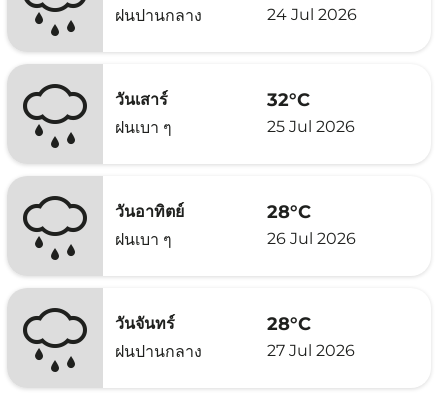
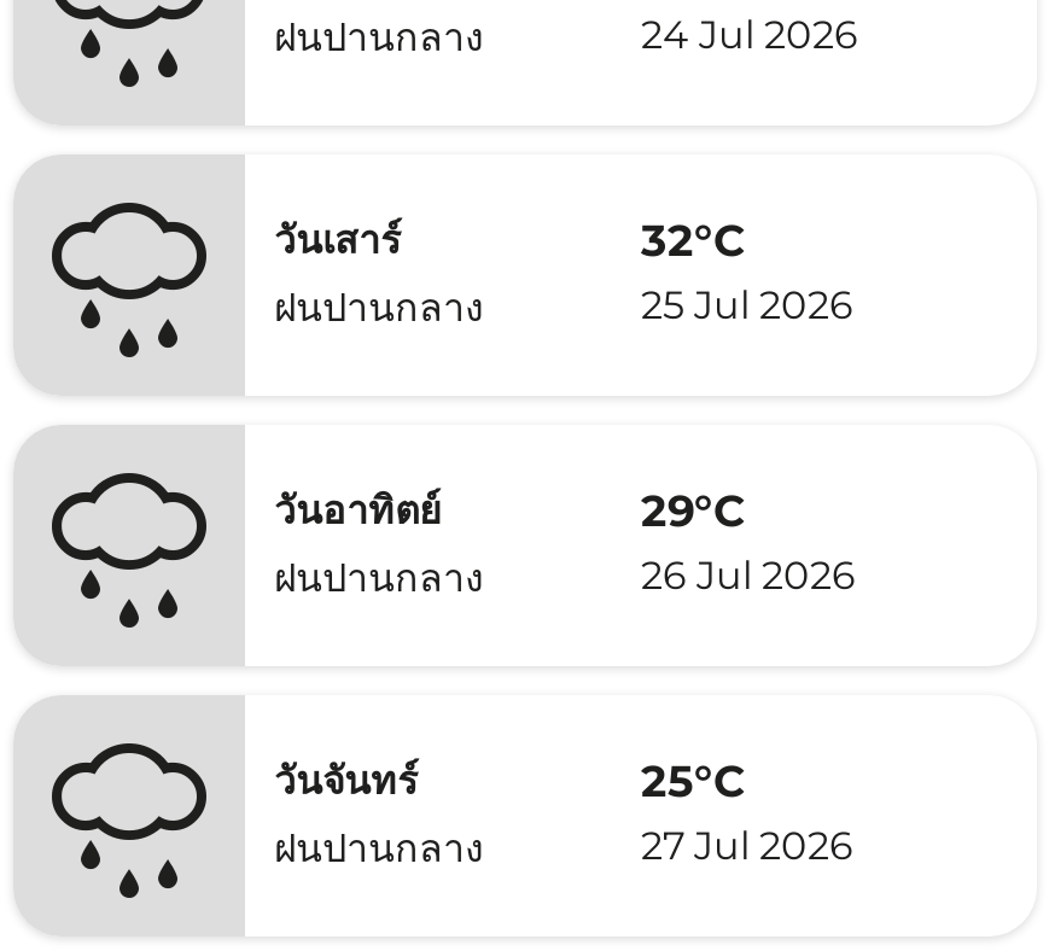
- ฝนเบา ๆ
+ ฝนปานกลาง

- 28°C
+ 29°C

- ฝนเบา ๆ
+ ฝนปานกลาง

- 28°C
+ 25°C
